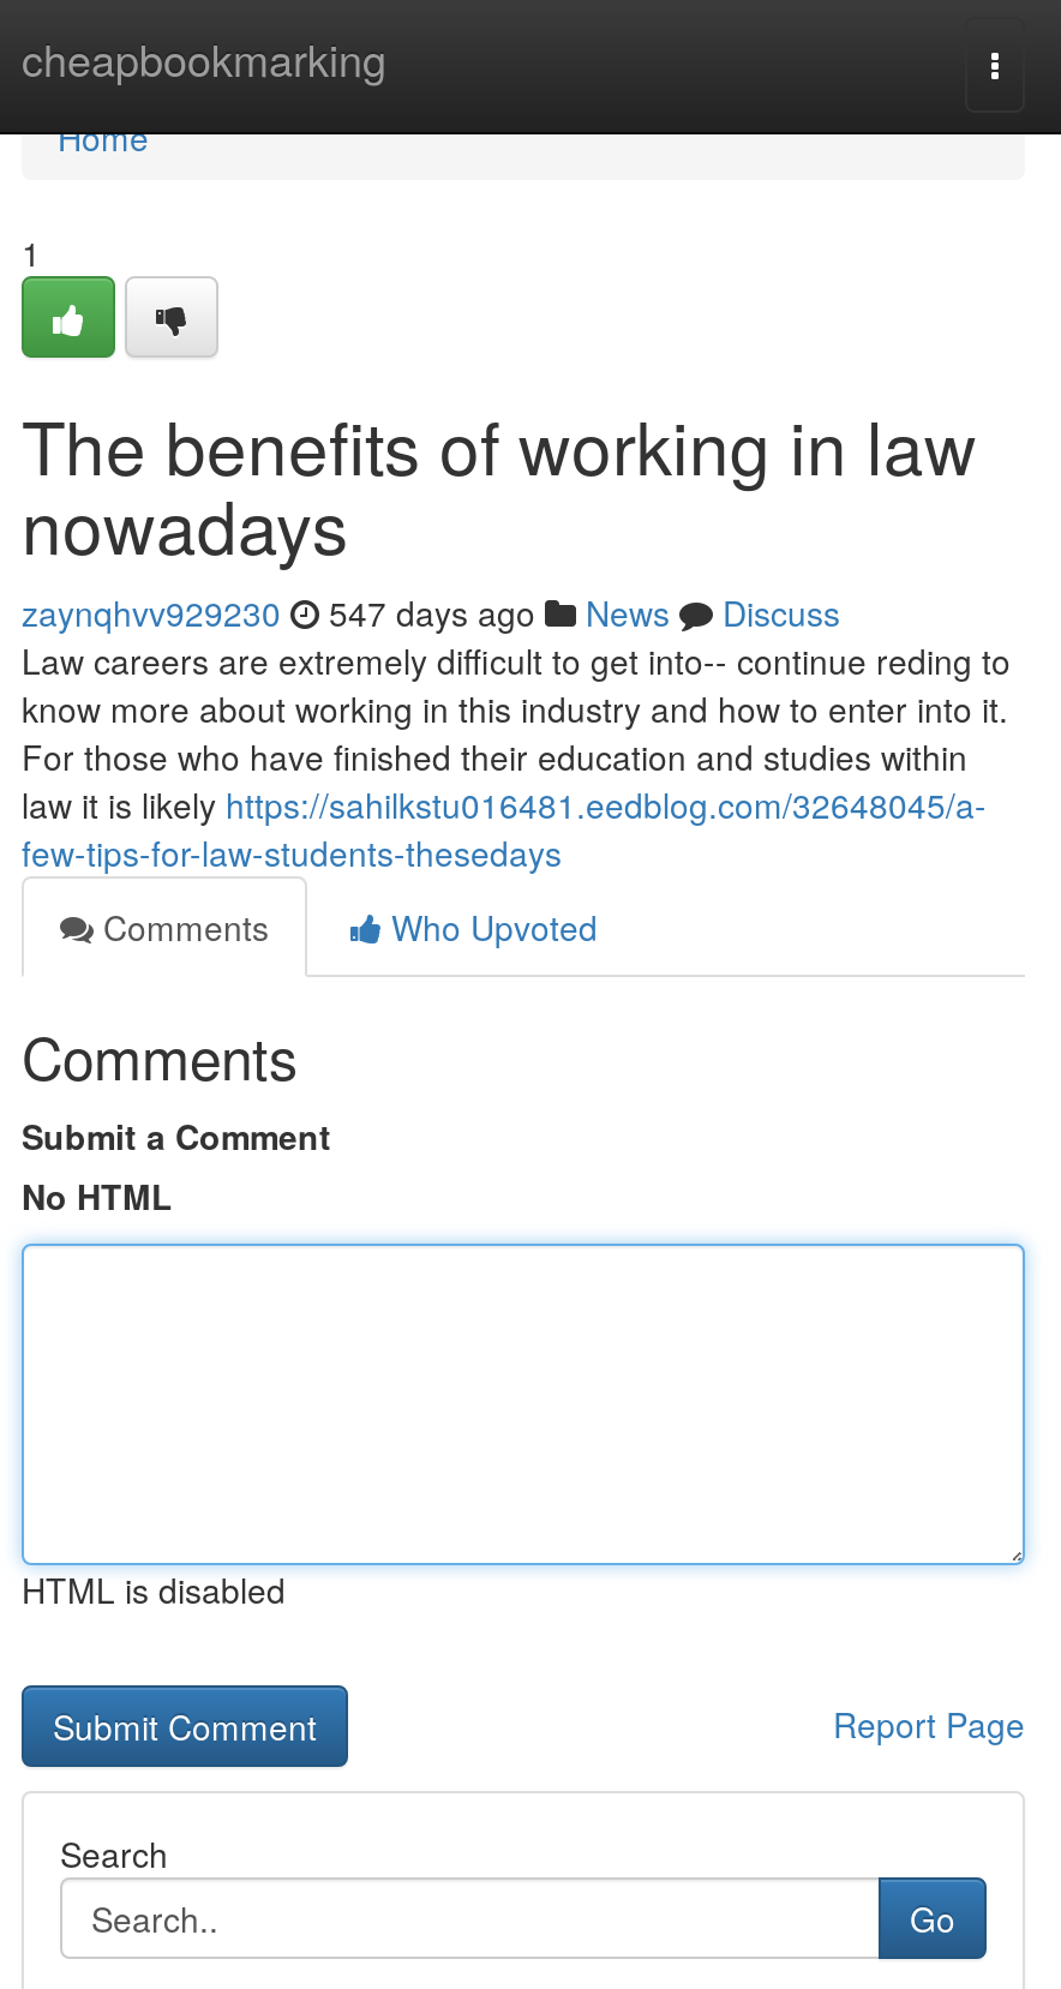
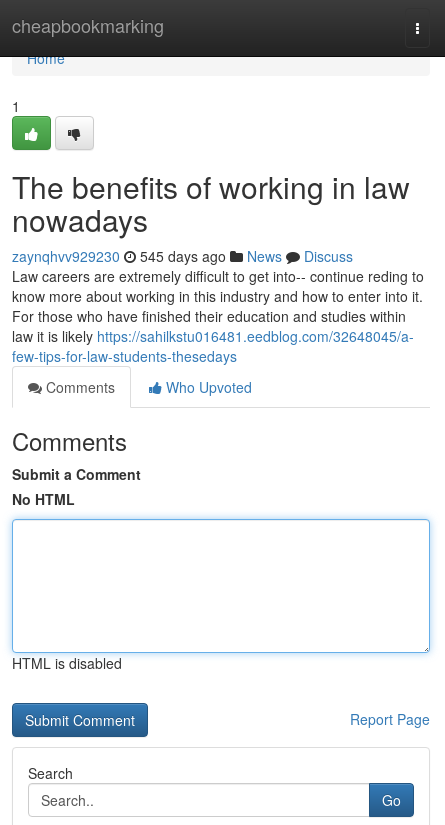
- zaynqhvv929230 547 days ago News Discuss
+ zaynqhvv929230 545 days ago News Discuss
